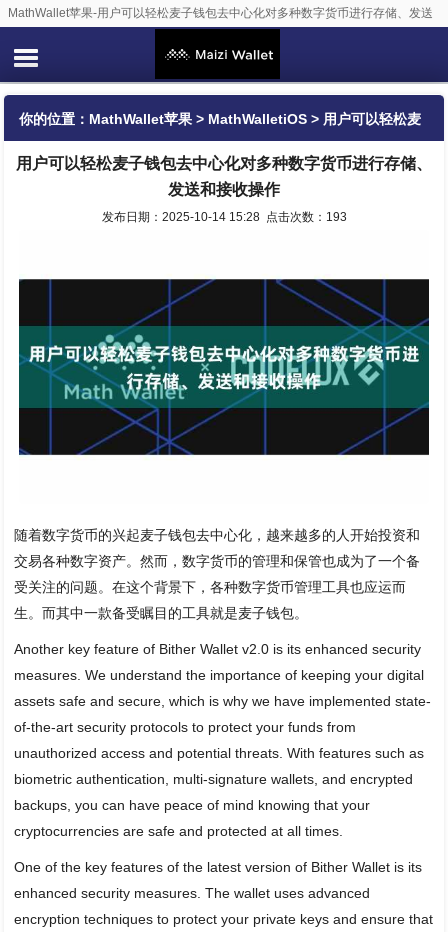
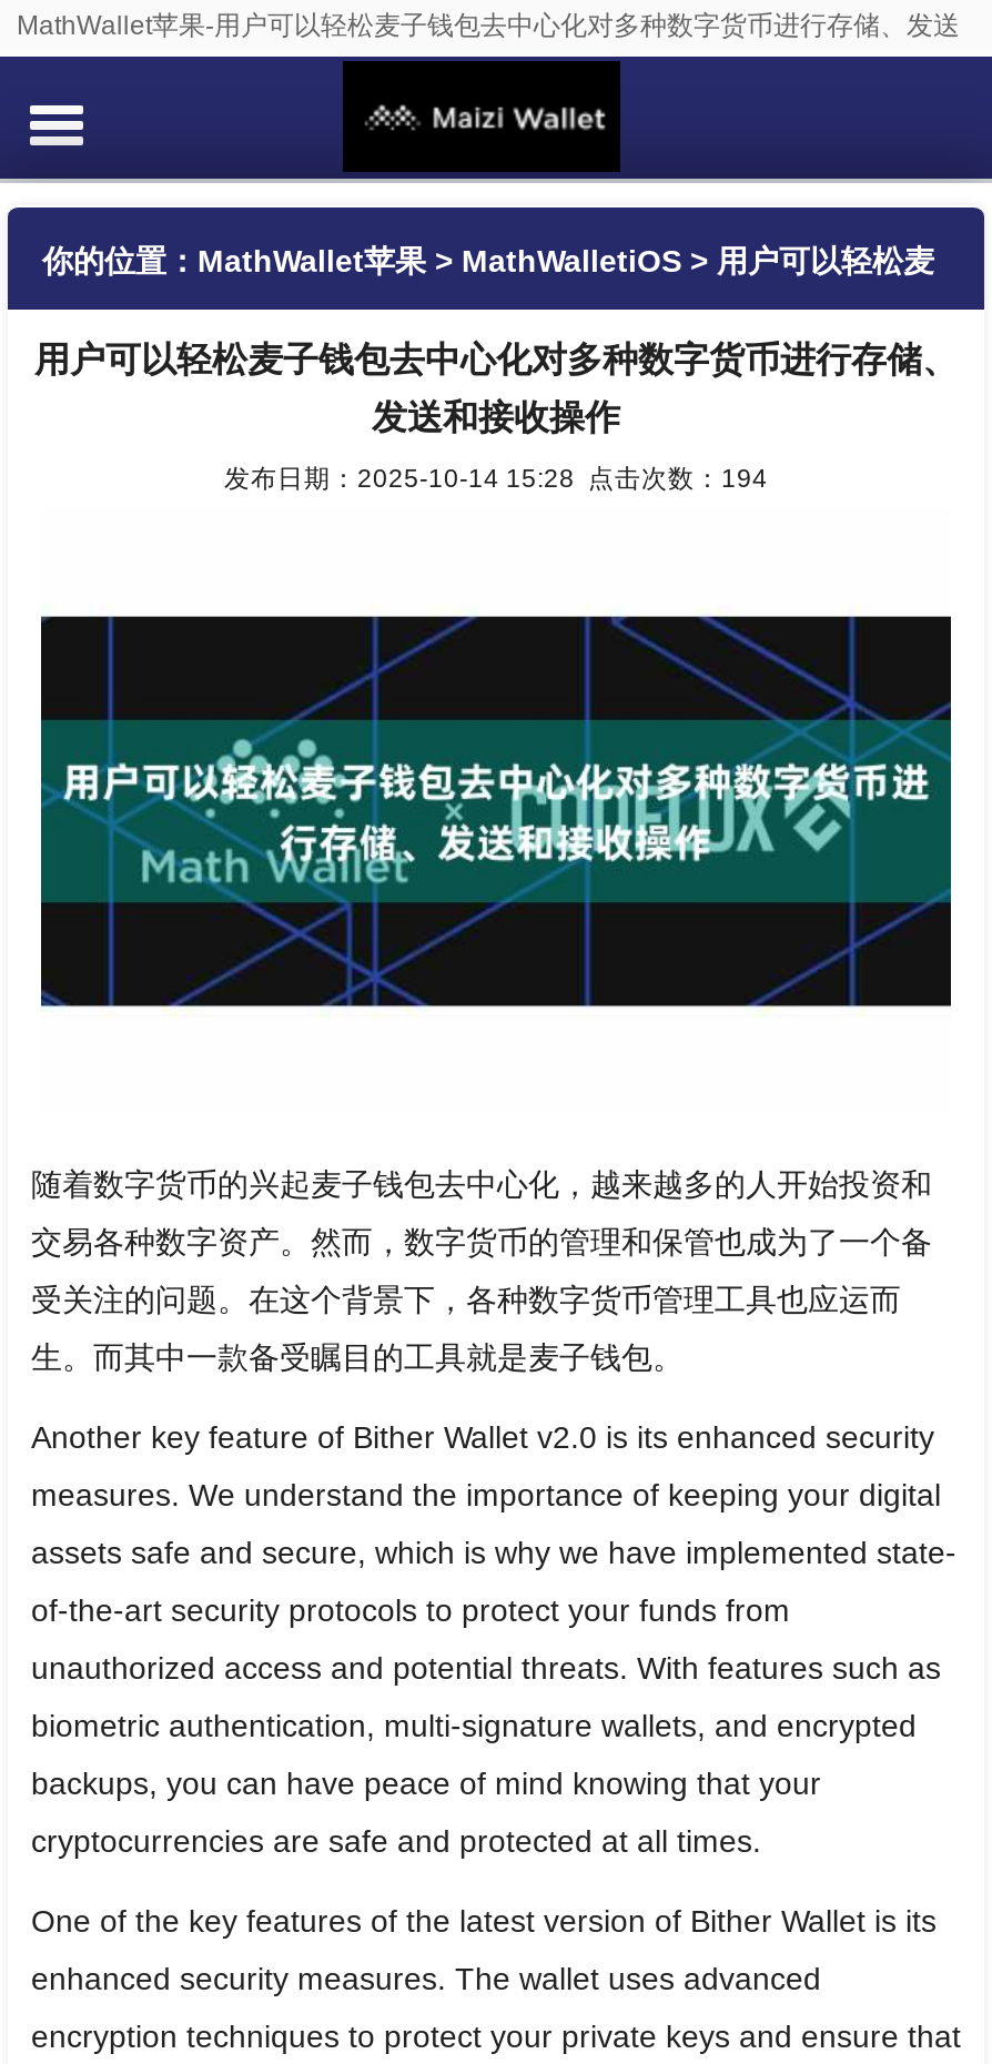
- 发布日期：2025-10-14 15:28 点击次数：193
+ 发布日期：2025-10-14 15:28 点击次数：194
